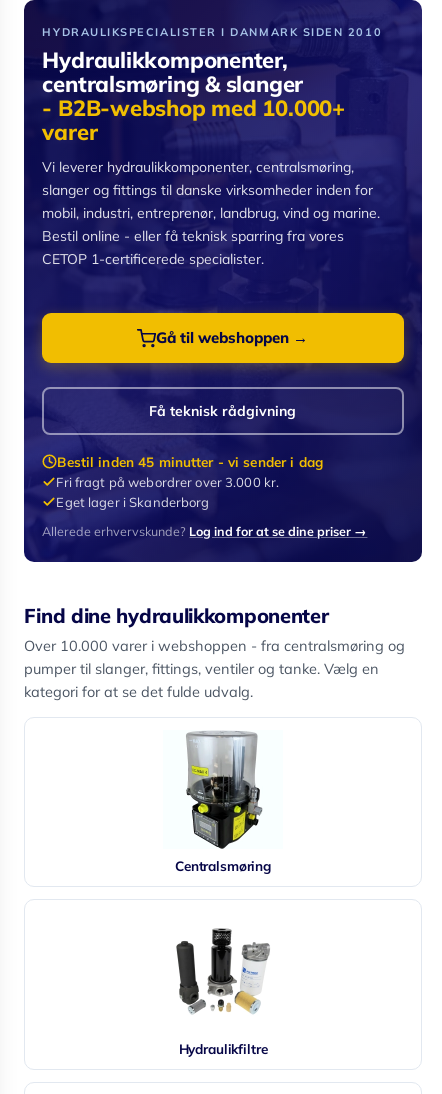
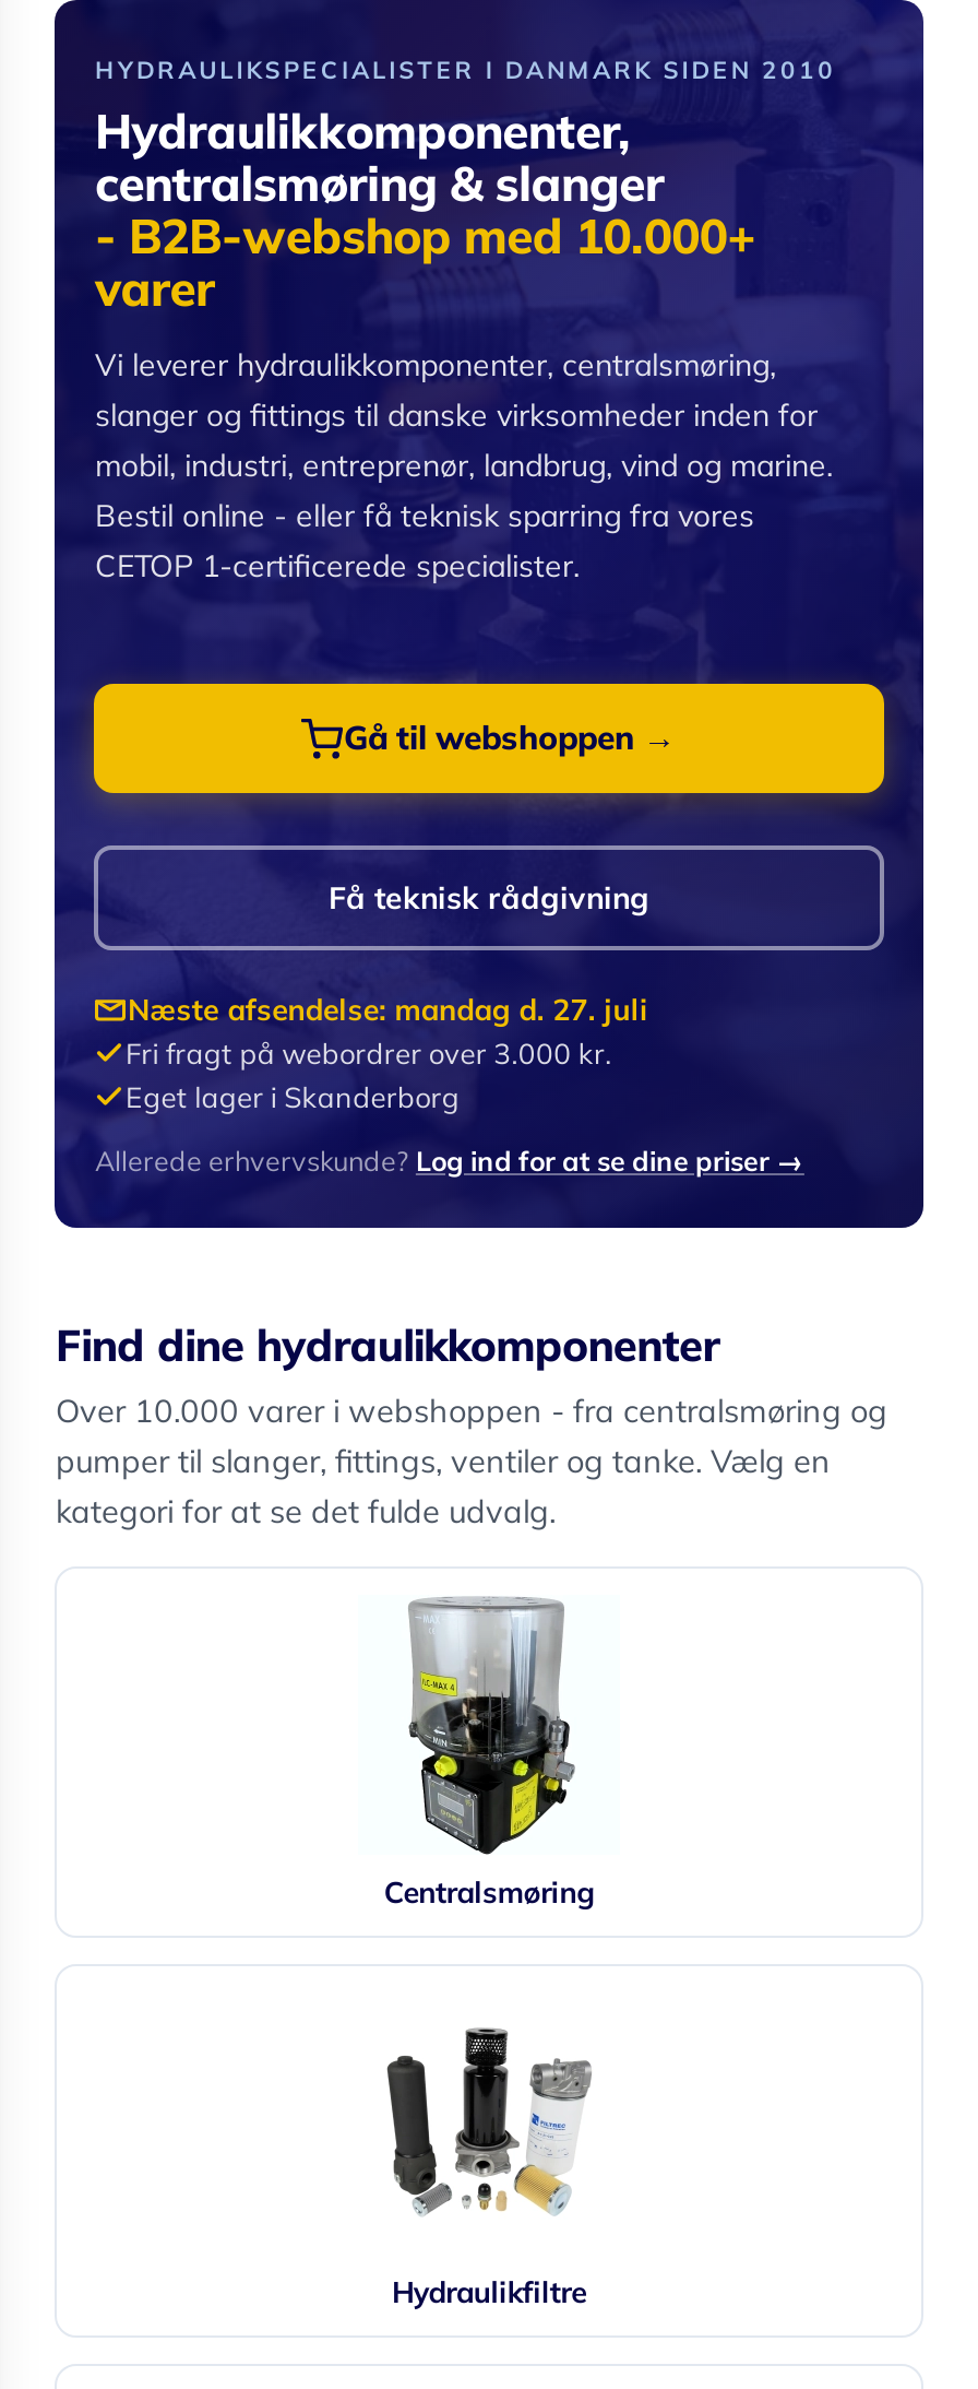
- Bestil inden 45 minutter - vi sender i dag
+ Næste afsendelse: mandag d. 27. juli
